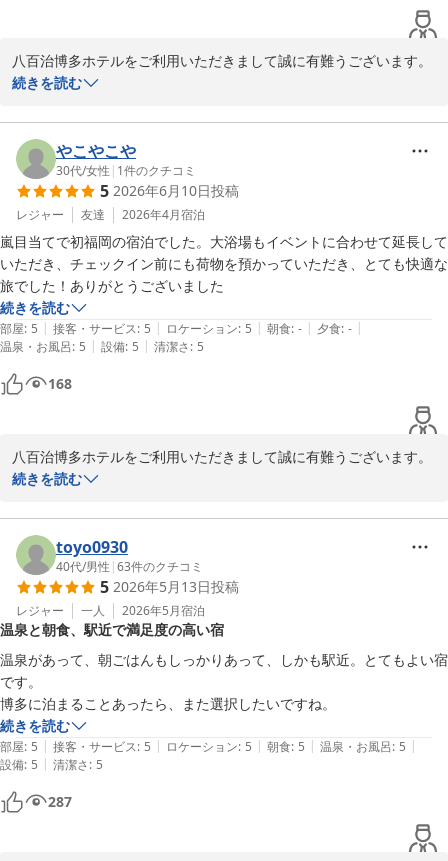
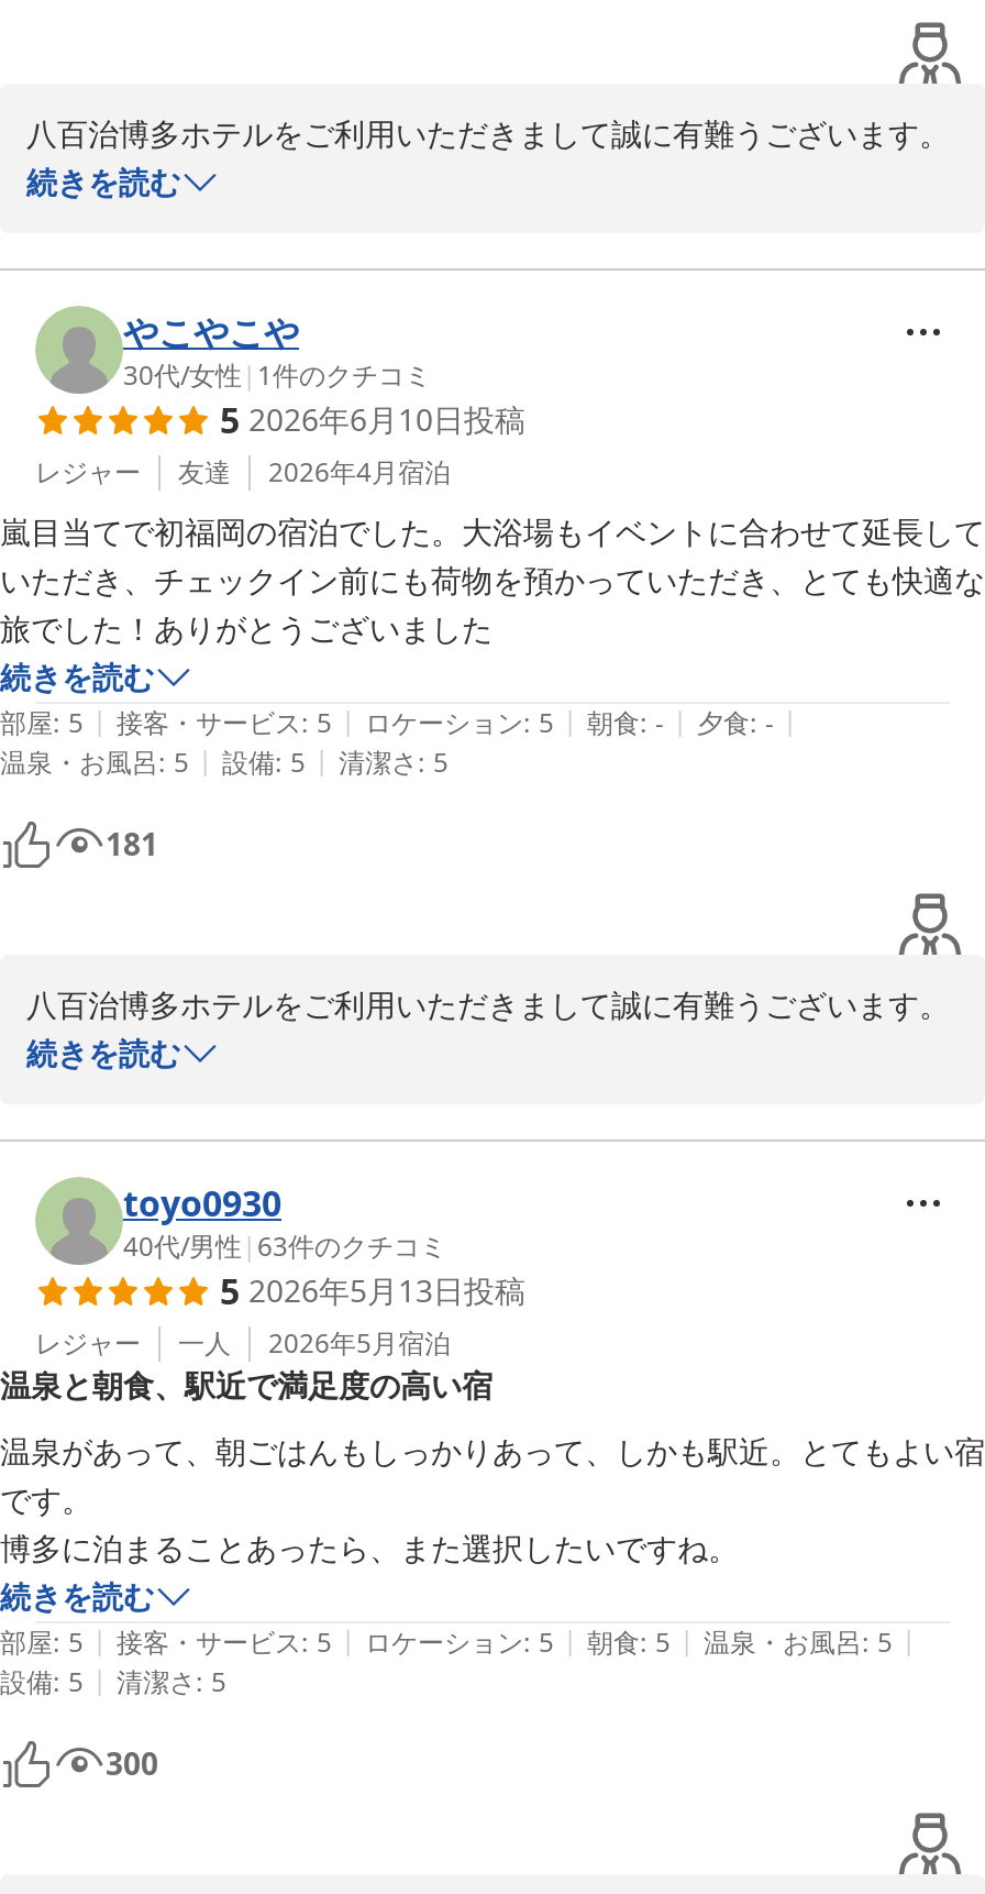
- 168
+ 181

- 287
+ 300
